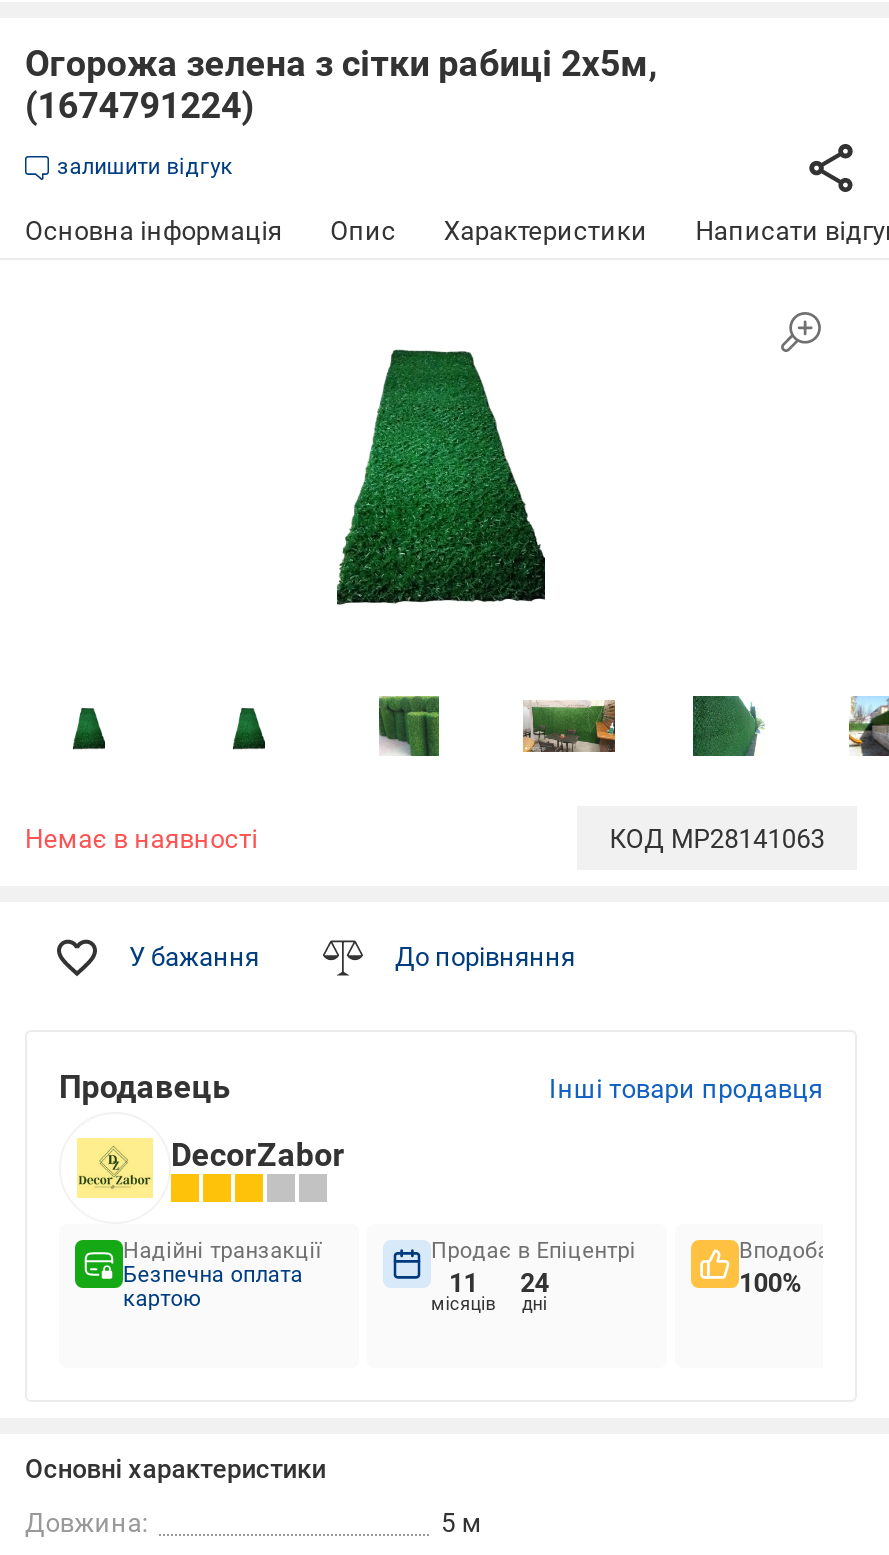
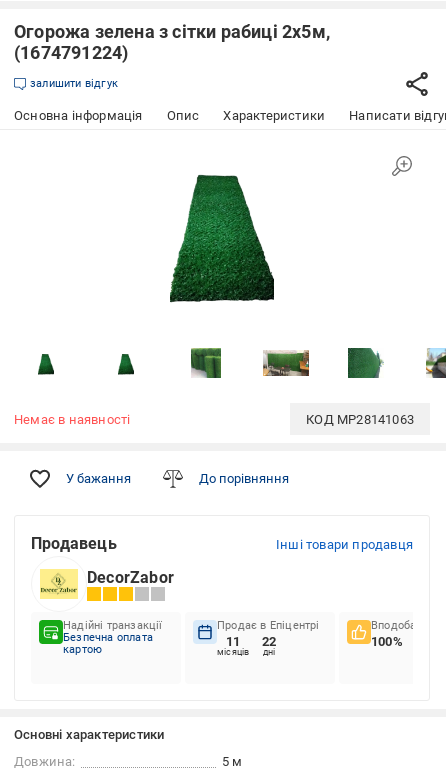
- 11 24
+ 11 22
